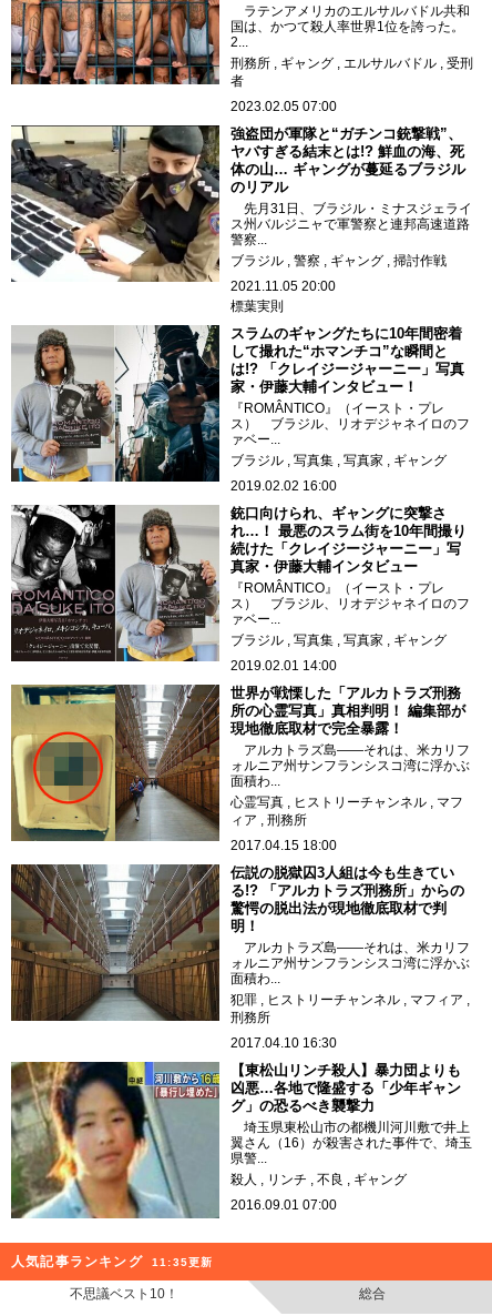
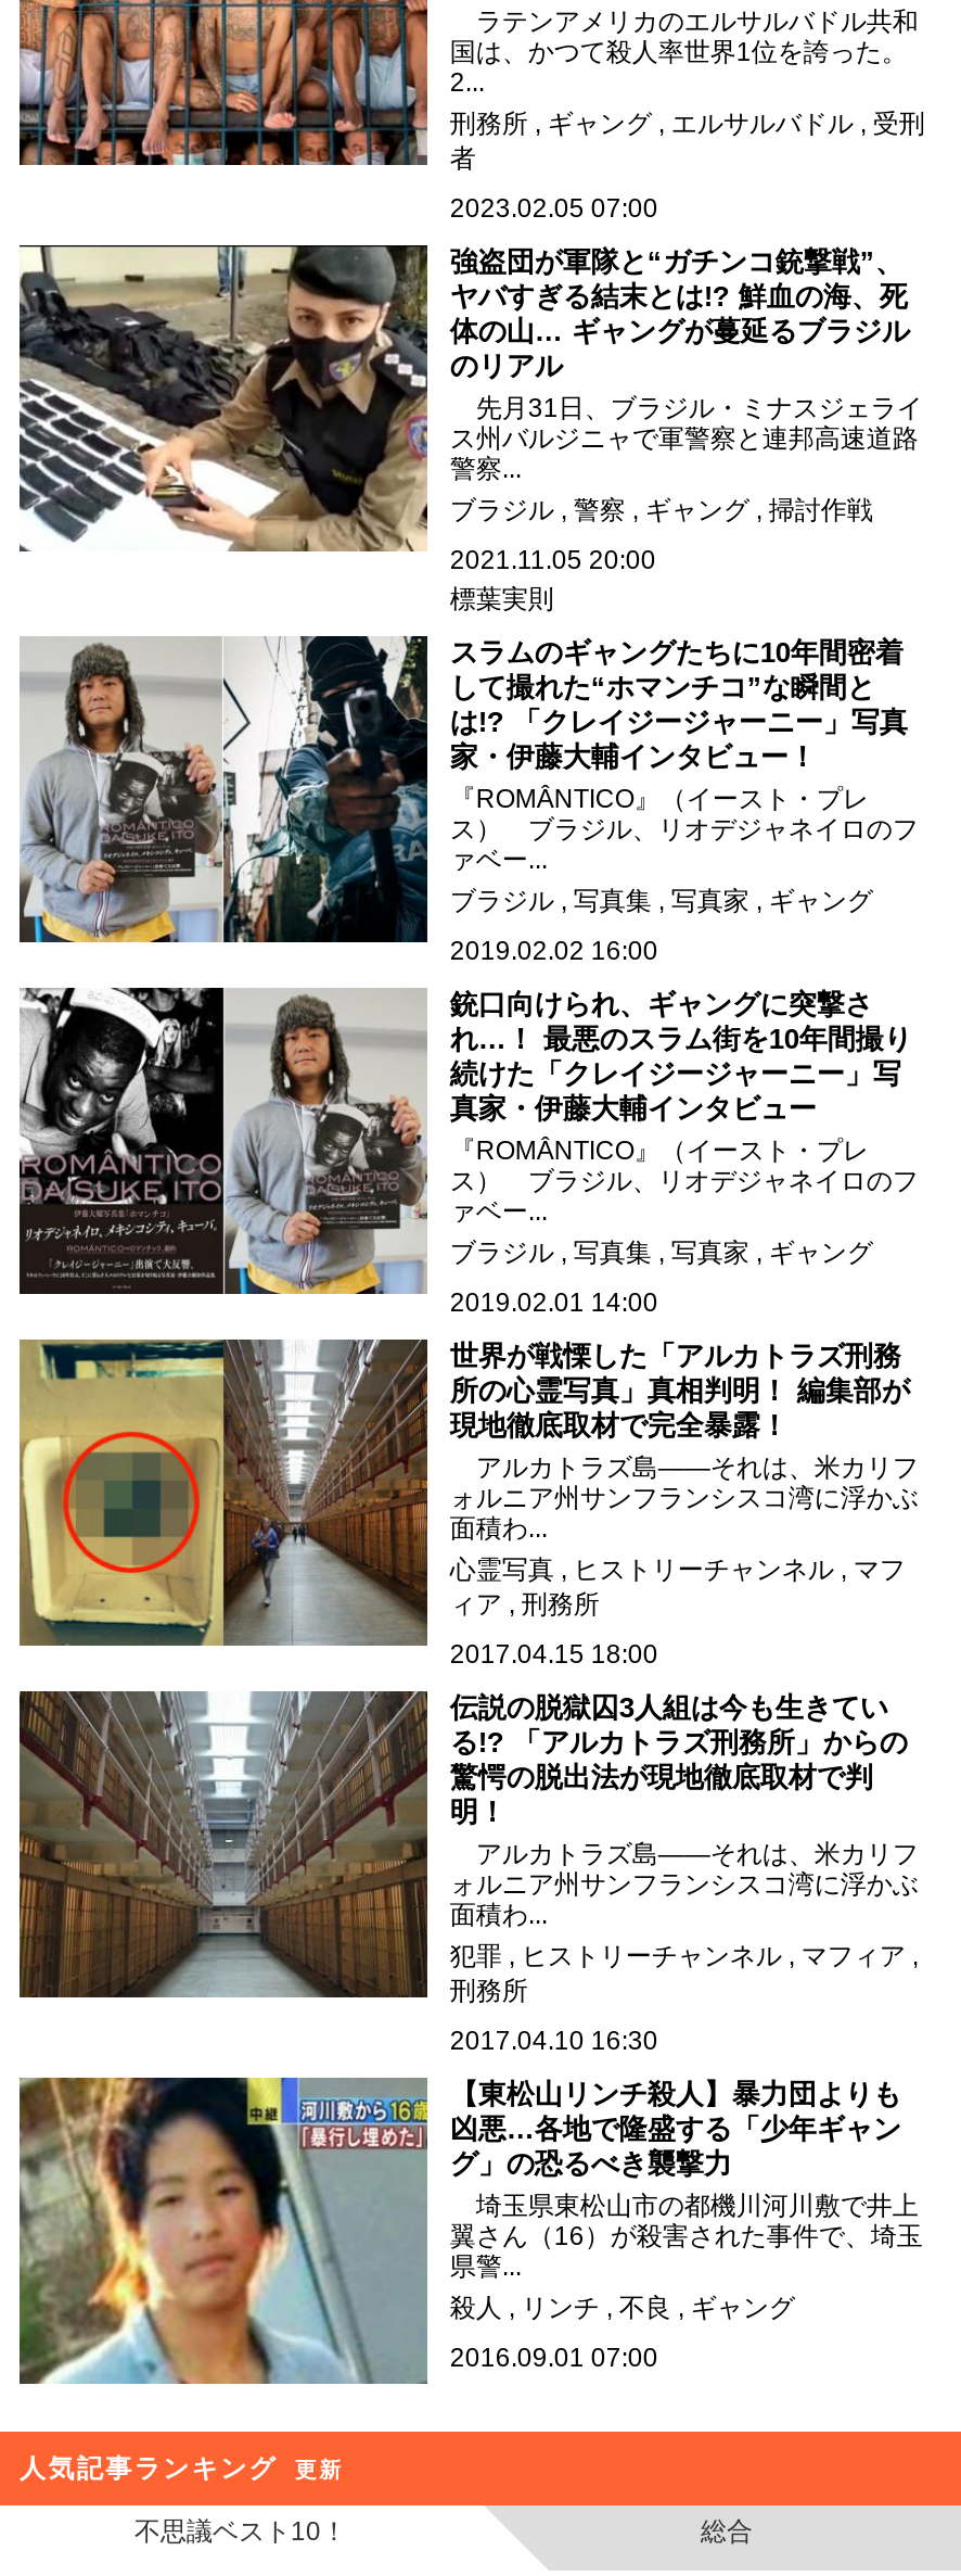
- 11:35更新
+ 更新
